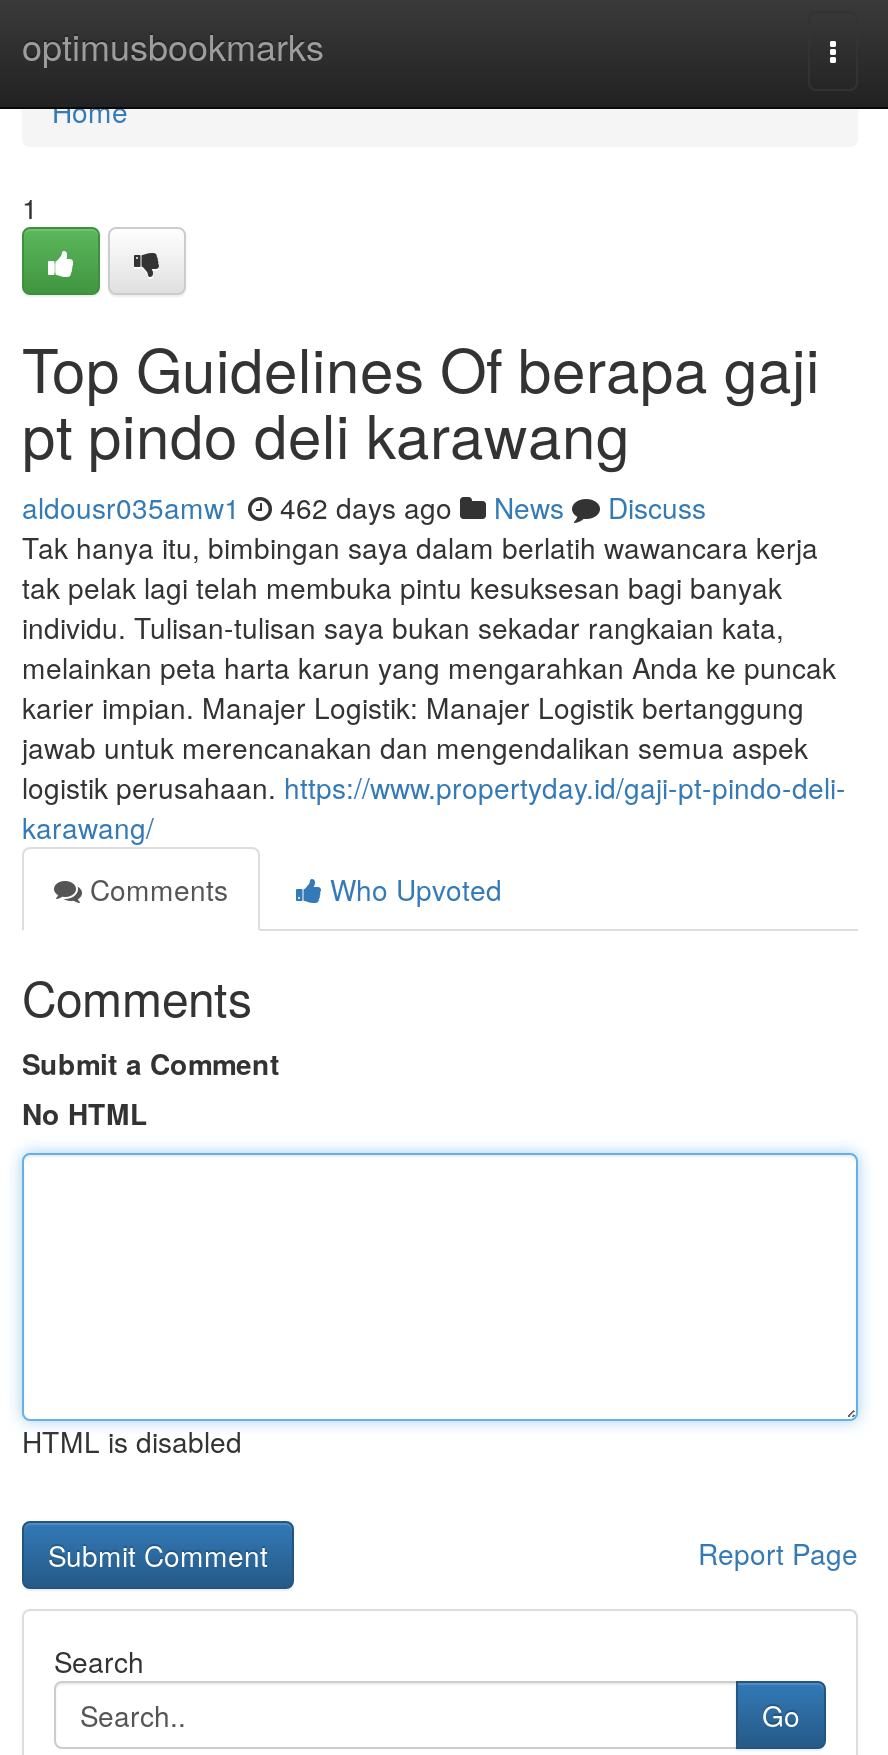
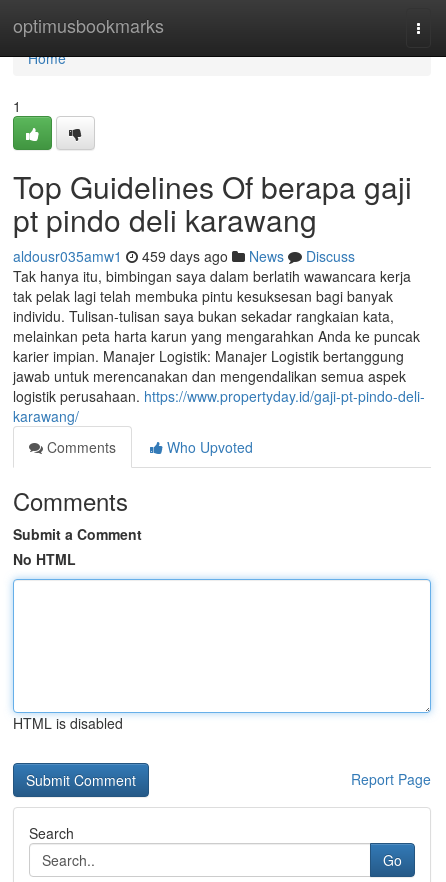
- aldousr035amw1 462 days ago News Discuss
+ aldousr035amw1 459 days ago News Discuss
